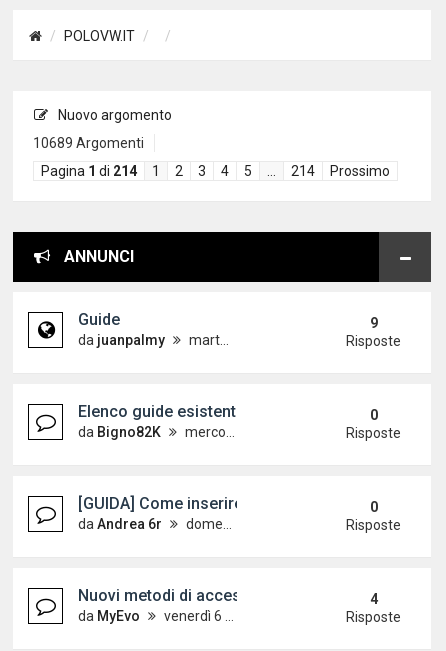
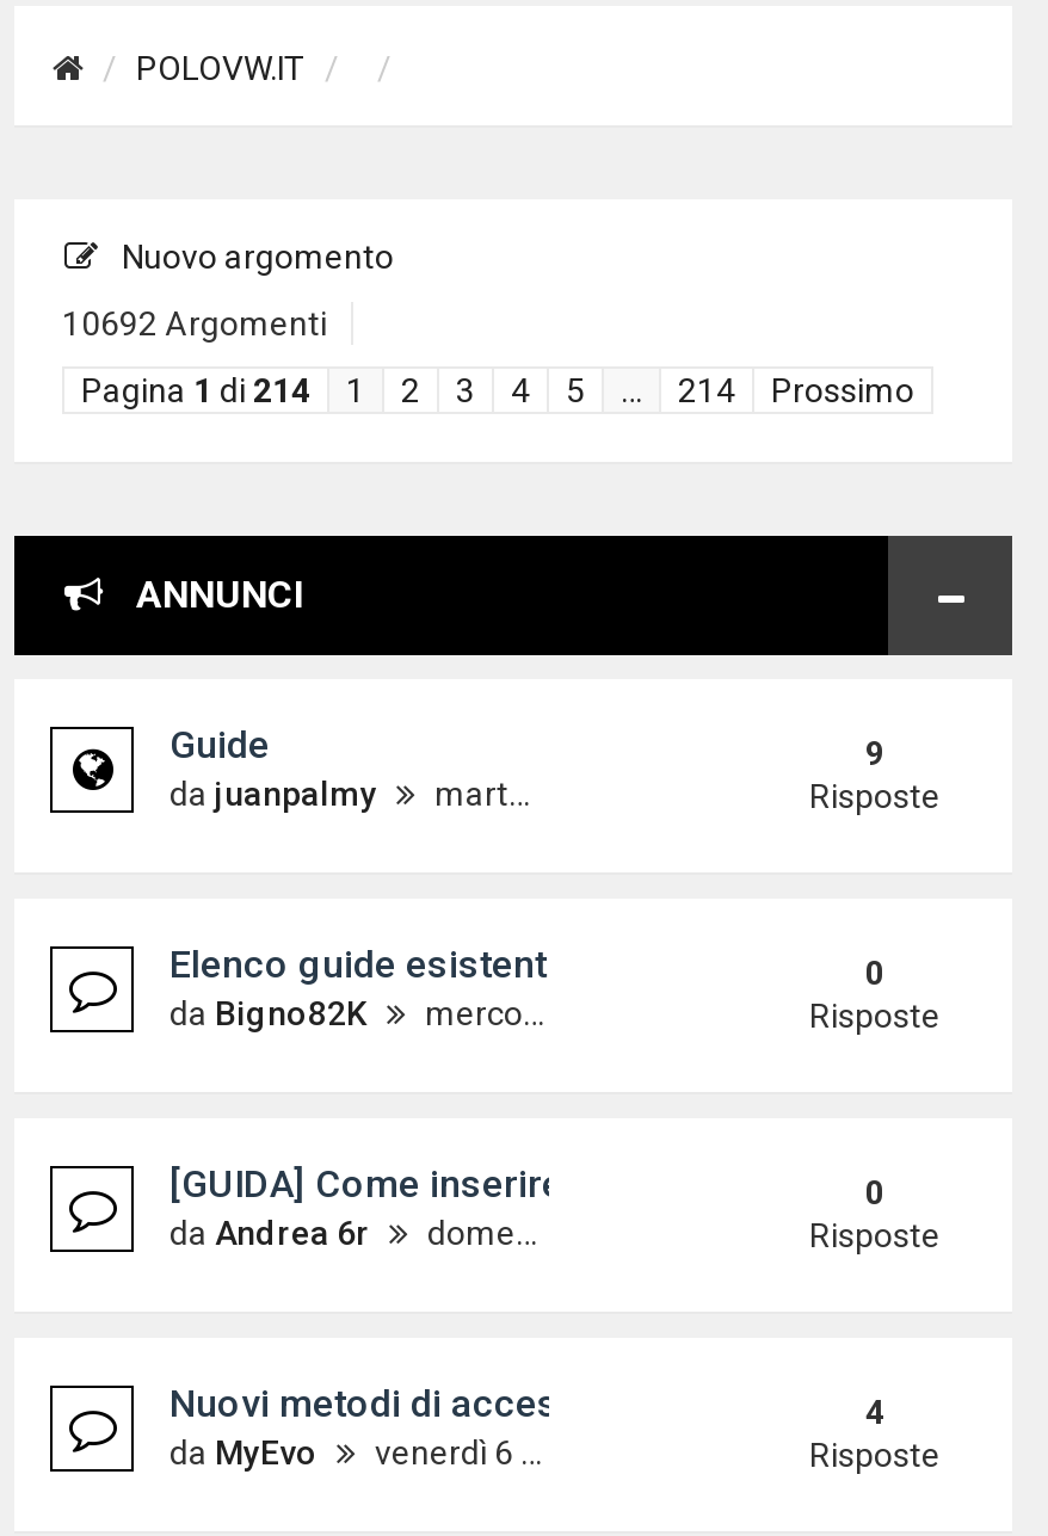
- 10689 Argomenti
+ 10692 Argomenti
